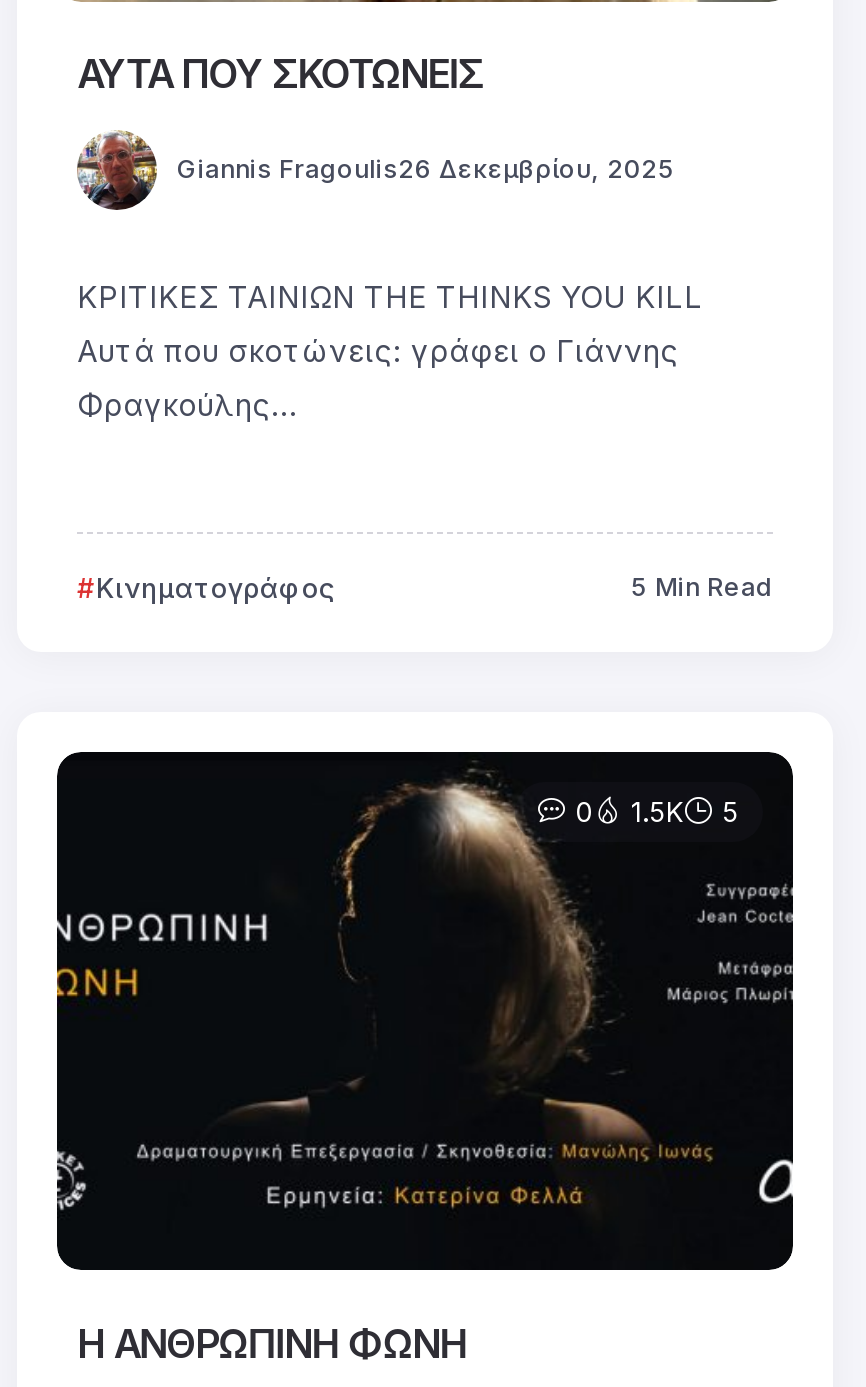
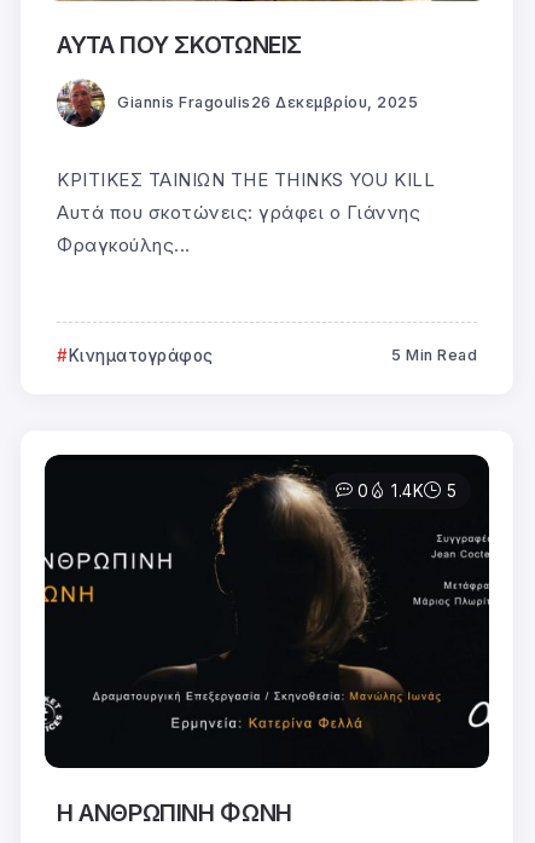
- 0 1.5K 5
+ 0 1.4K 5
